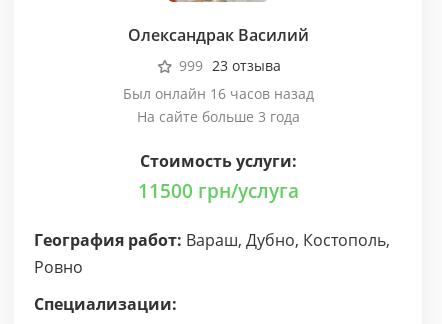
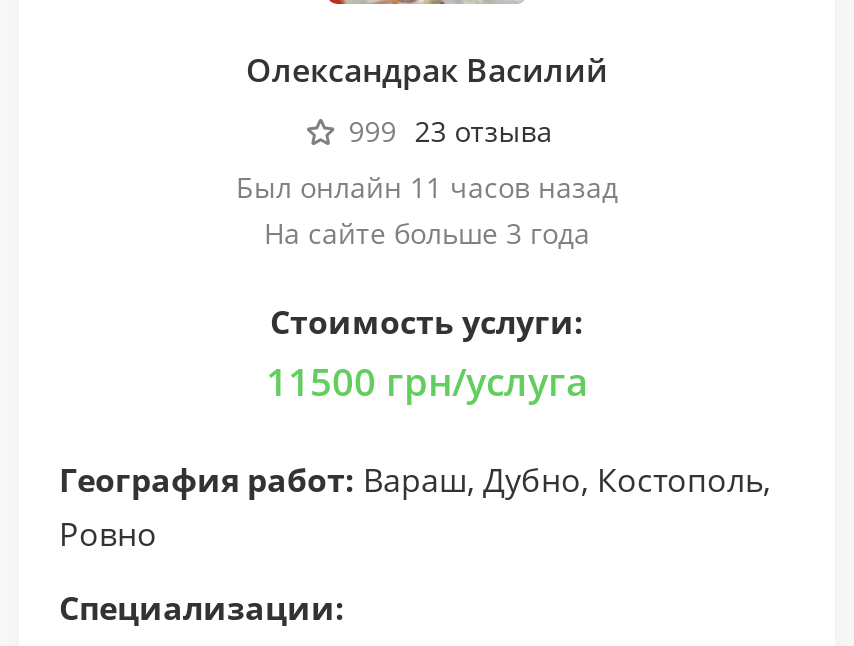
- Был онлайн 16 часов назад
+ Был онлайн 11 часов назад
